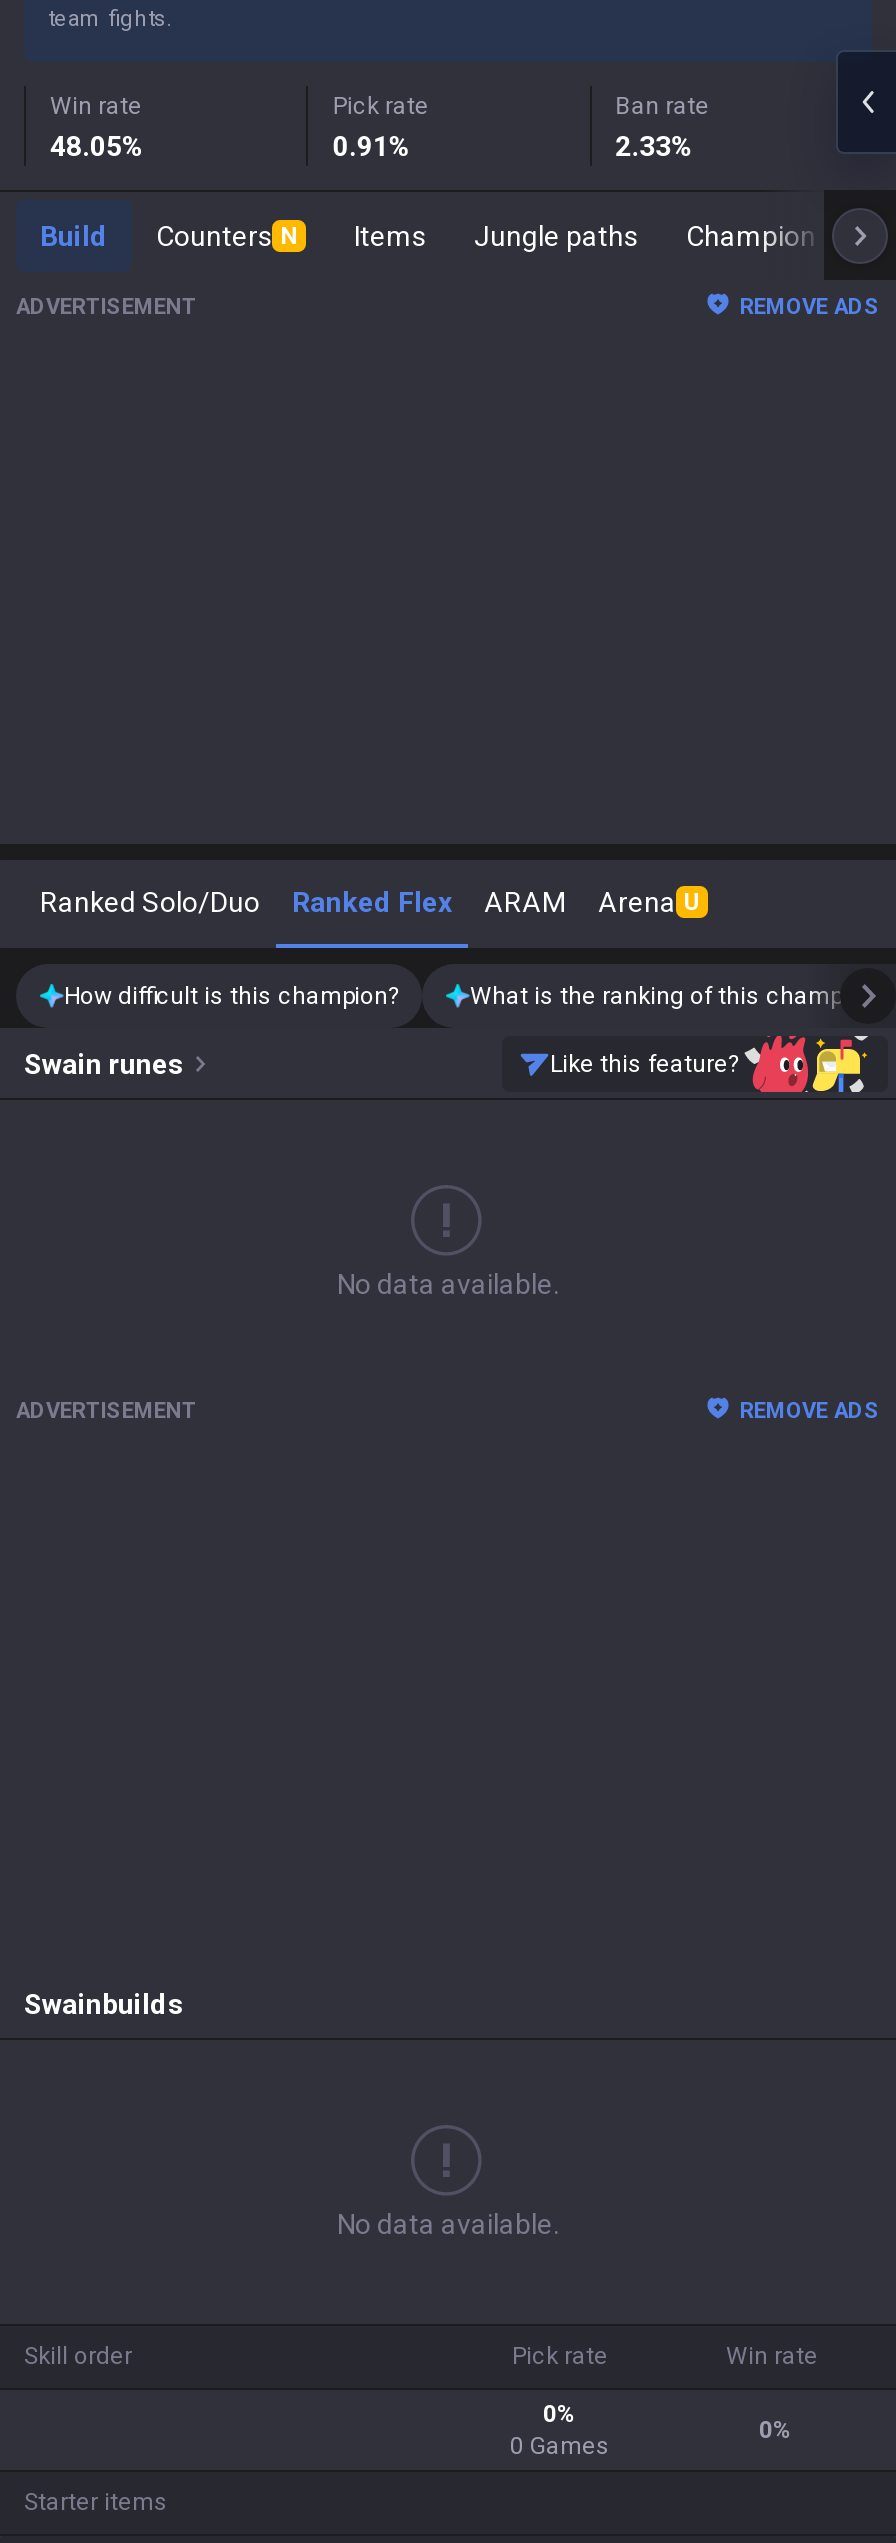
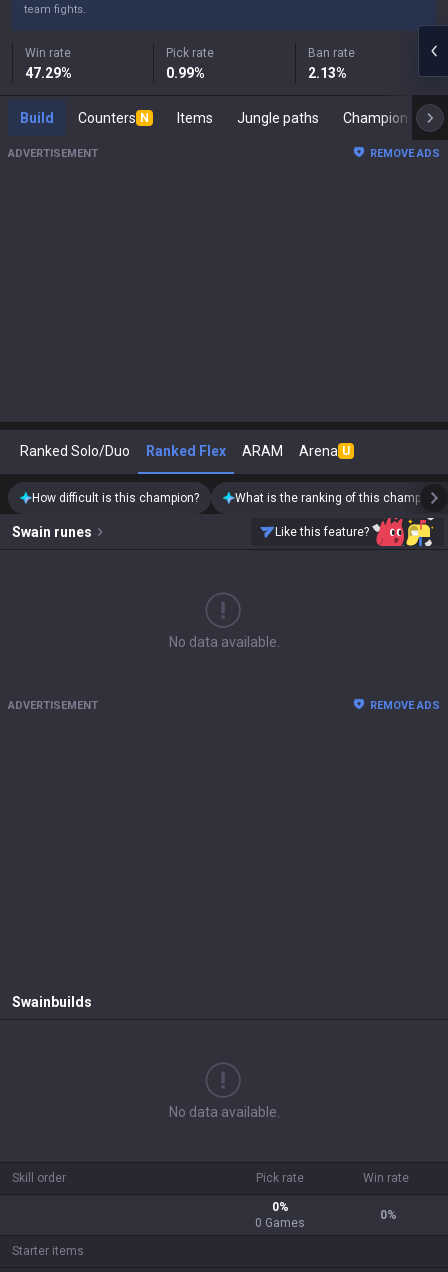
- 48.05%
+ 47.29%

- 0.91%
+ 0.99%

- 2.33%
+ 2.13%
